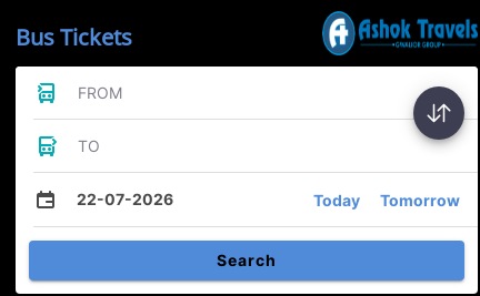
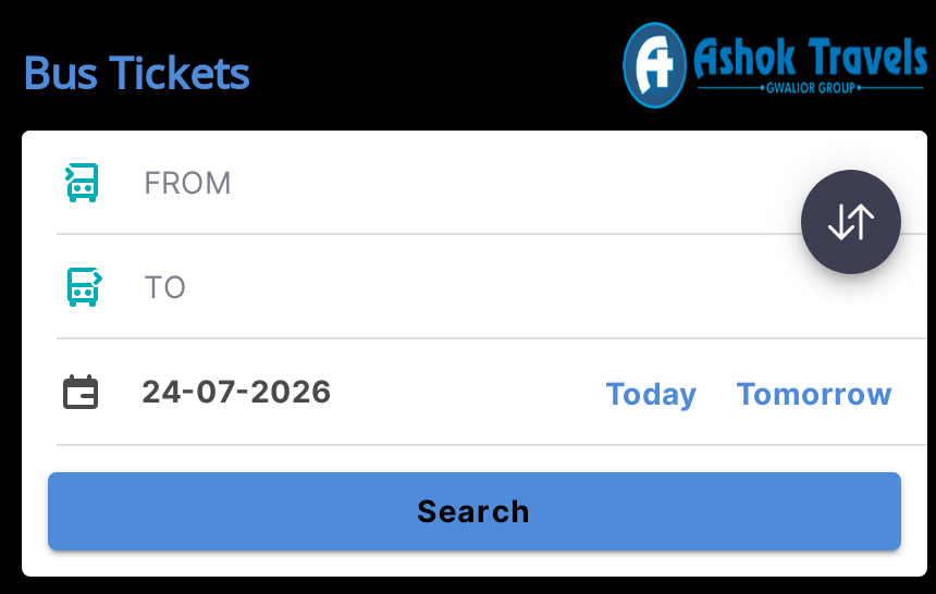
- 22-07-2026
+ 24-07-2026
